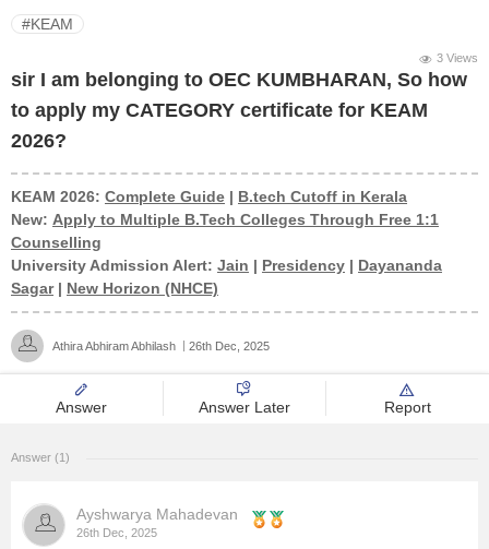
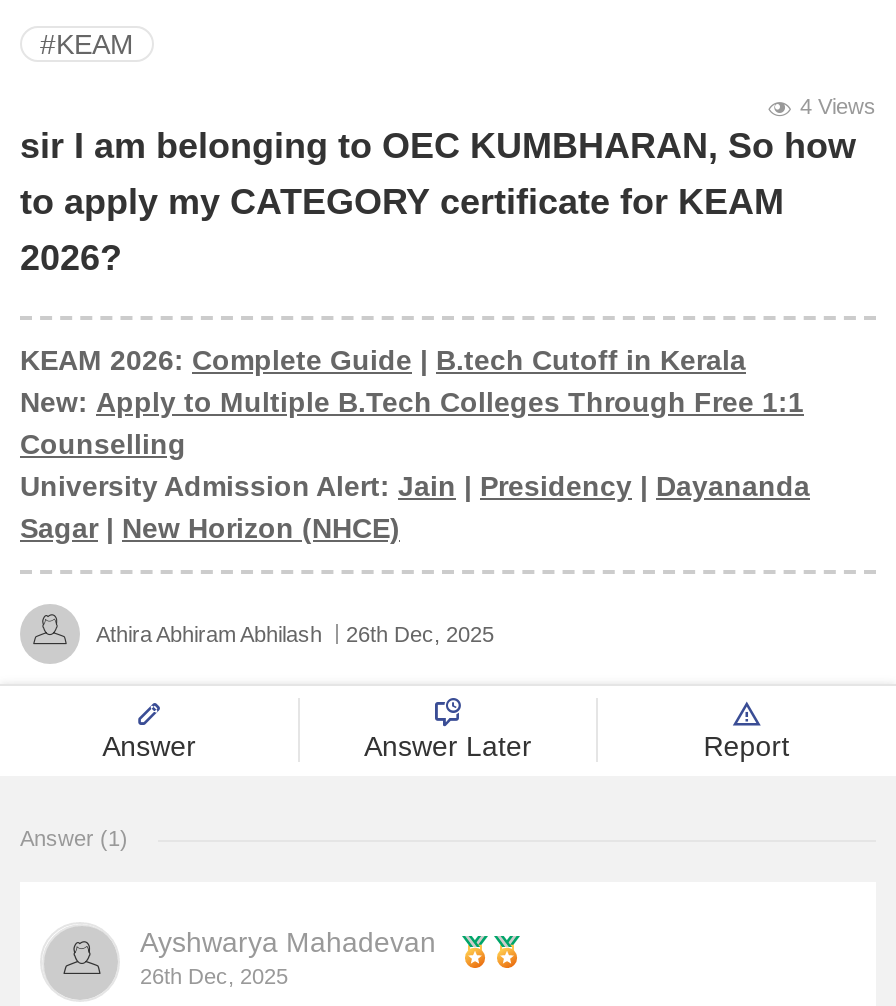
- 3 Views
+ 4 Views
